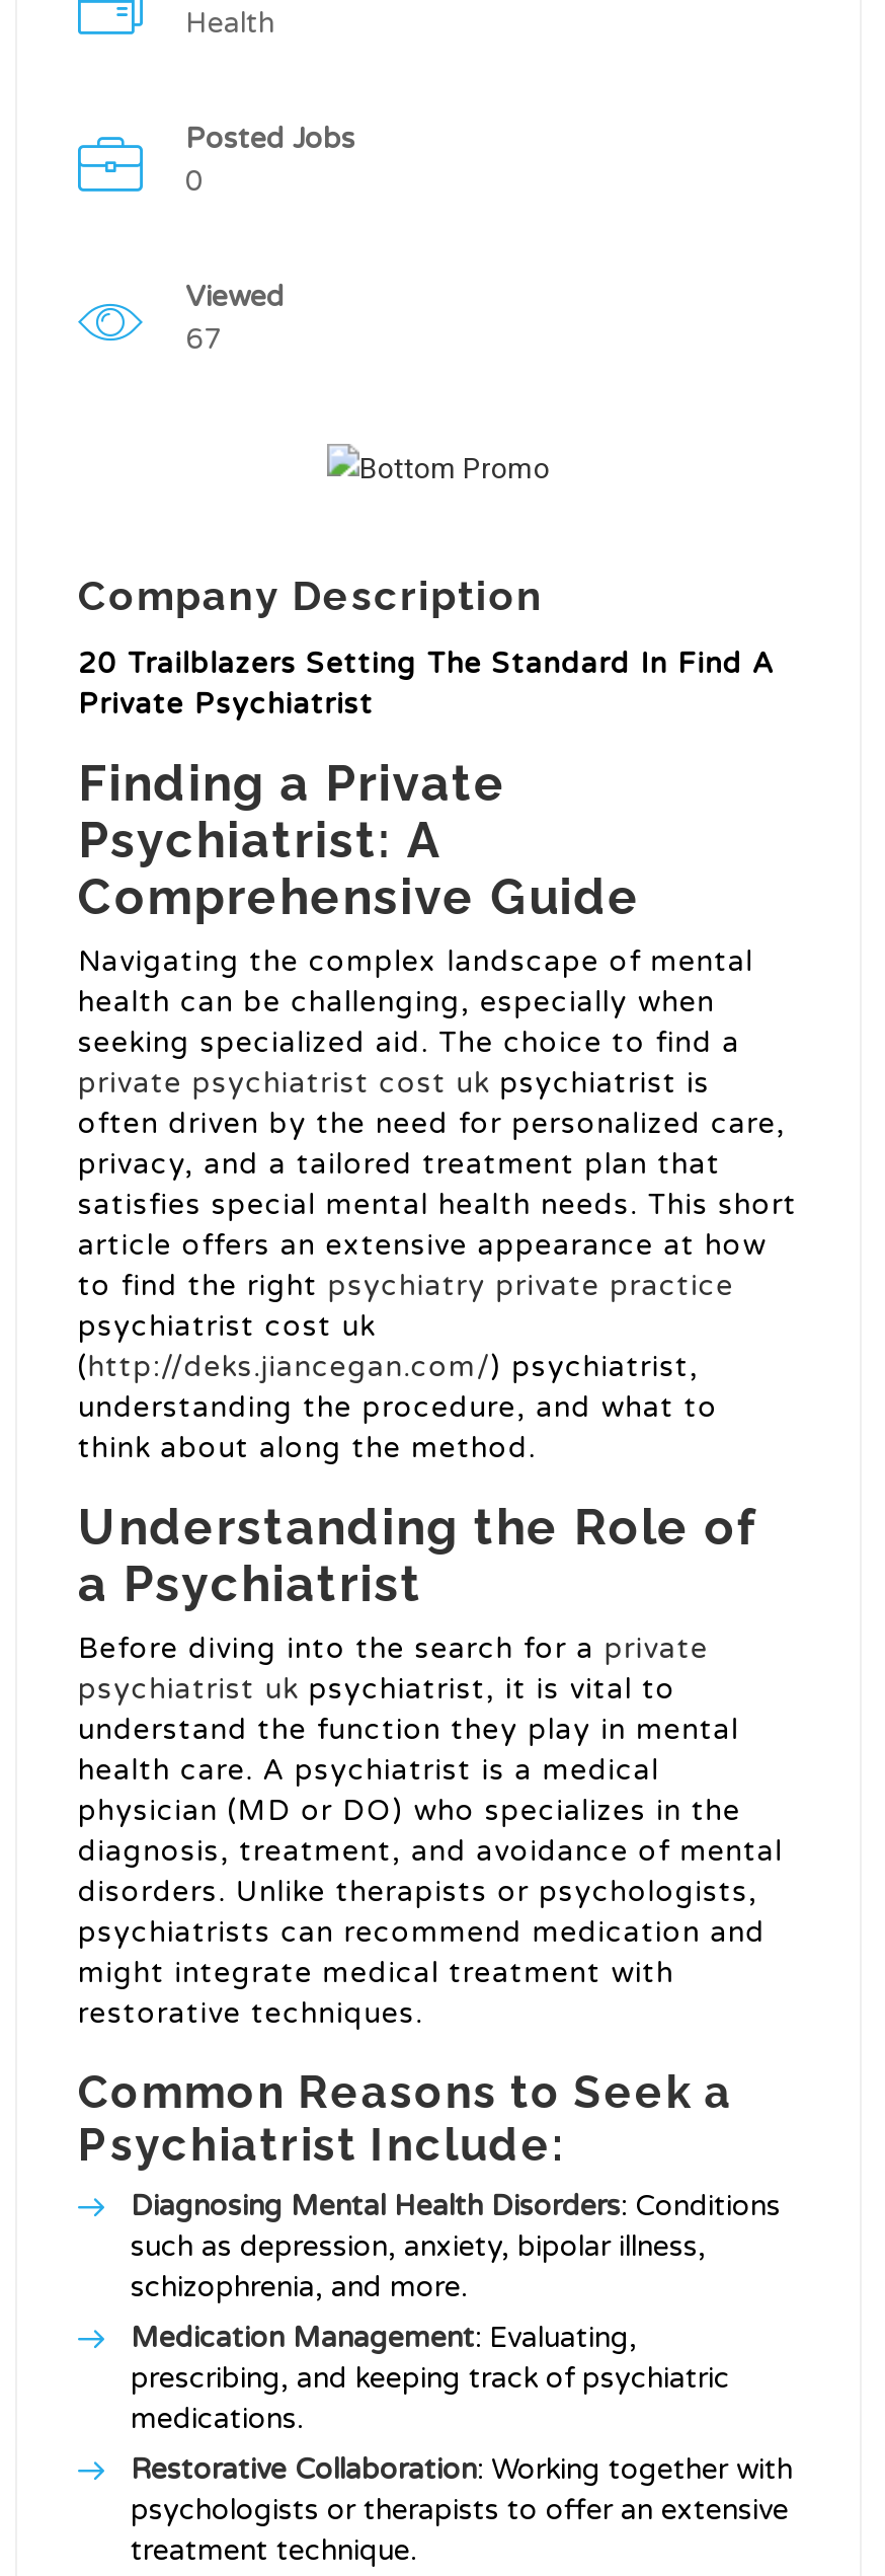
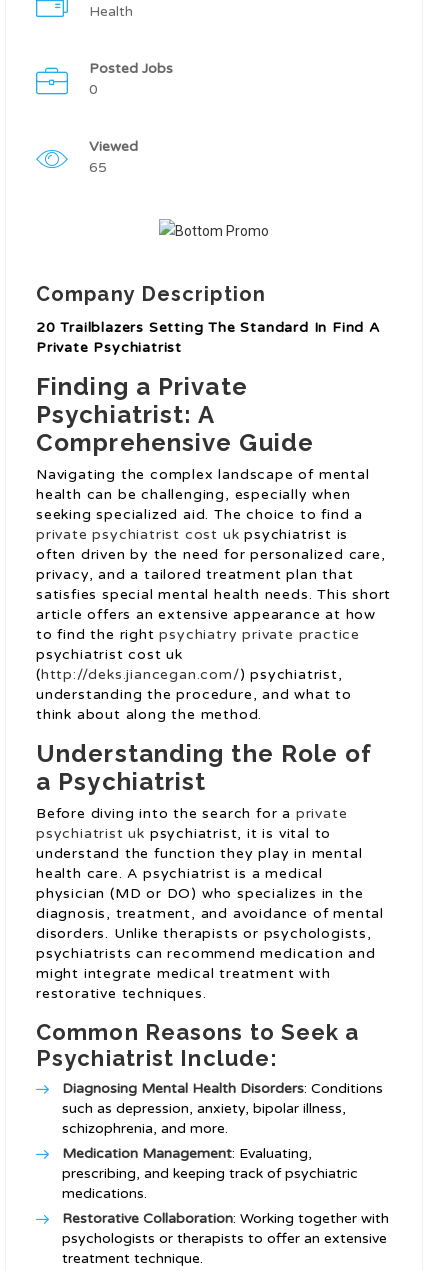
- 67
+ 65
